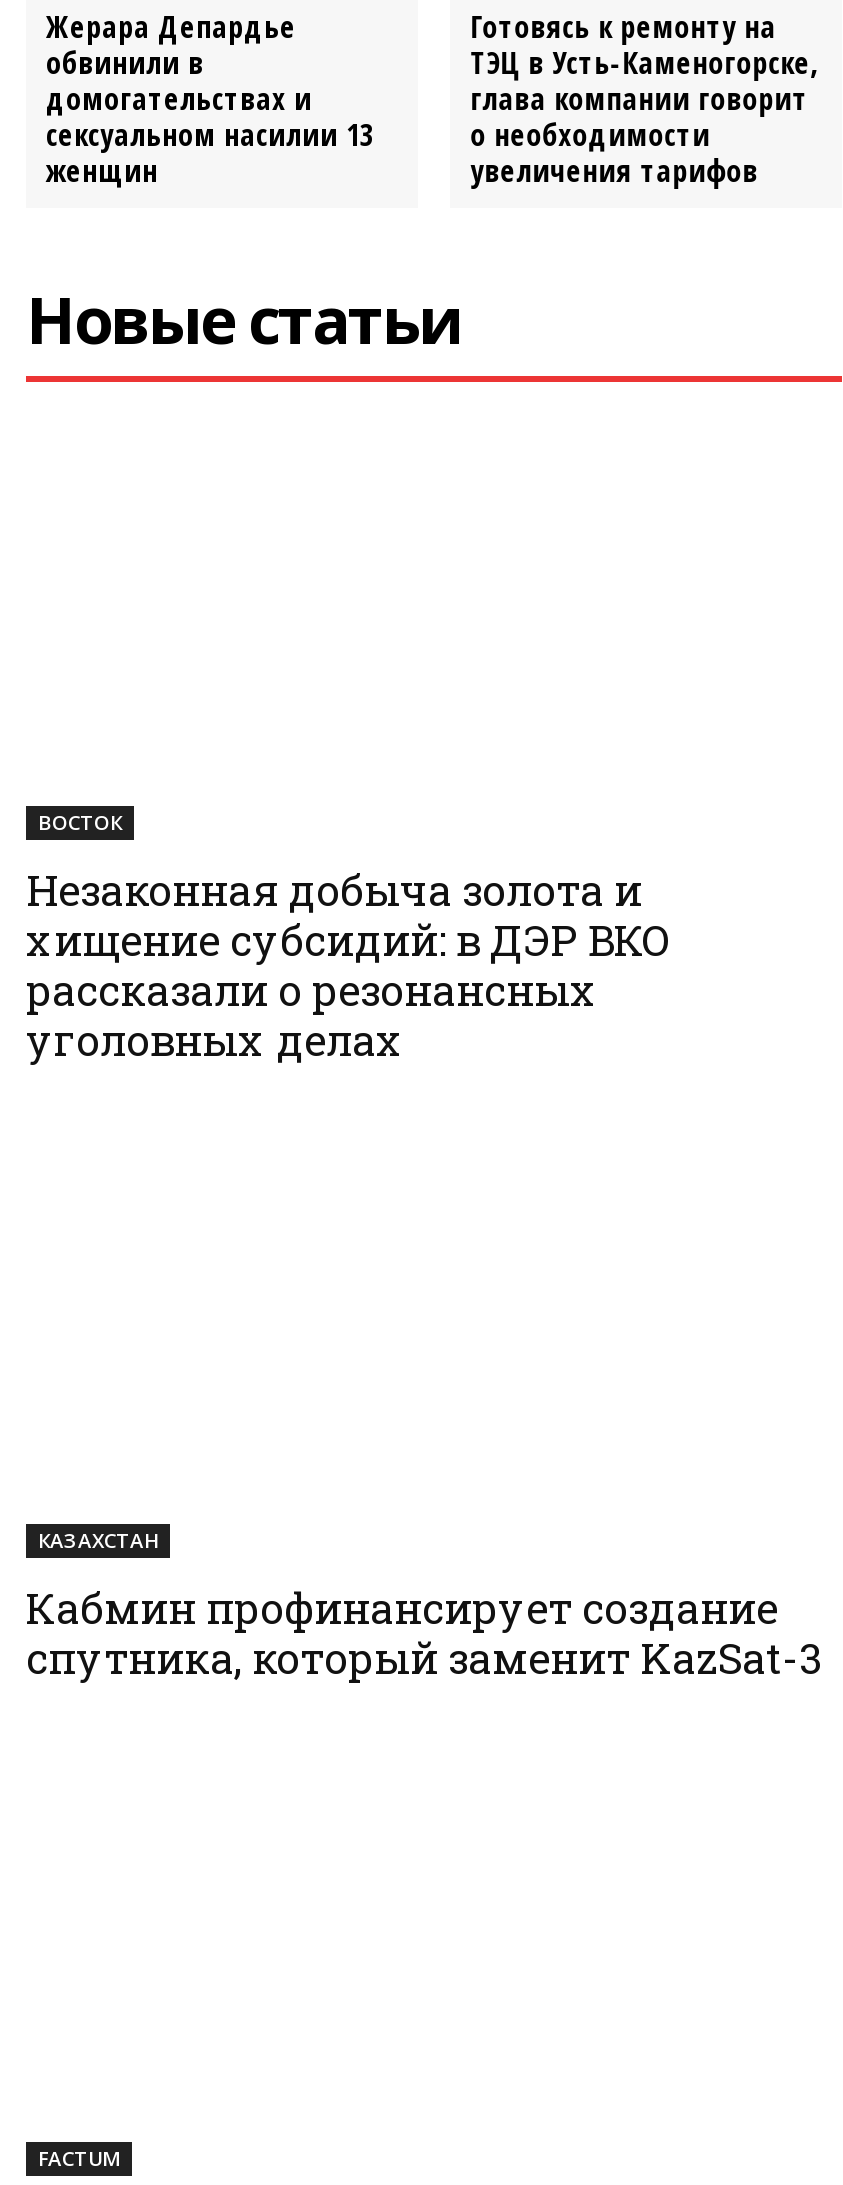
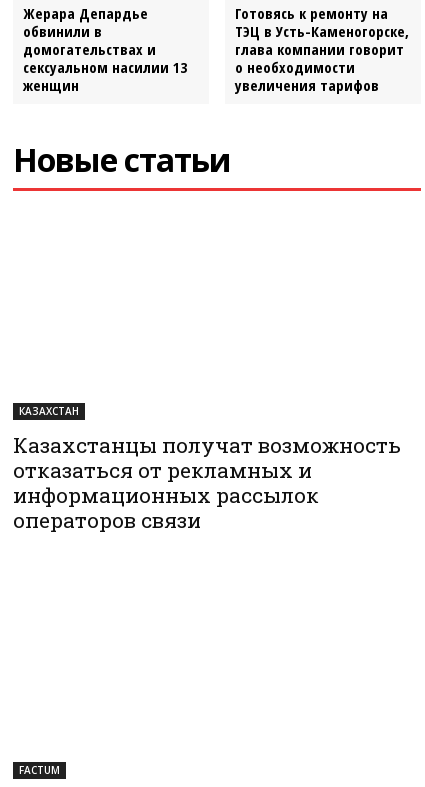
- ВОСТОК
- Незаконная добыча золота и
- хищение субсидий: в ДЭР ВКО
- рассказали о резонансных
- уголовных делах

moved up: КАЗАХСТАН

- Кабмин профинансирует создание
- спутника, который заменит KazSat-3
+ Казахстанцы получат возможность
+ отказаться от рекламных и
+ информационных рассылок
+ операторов связи
